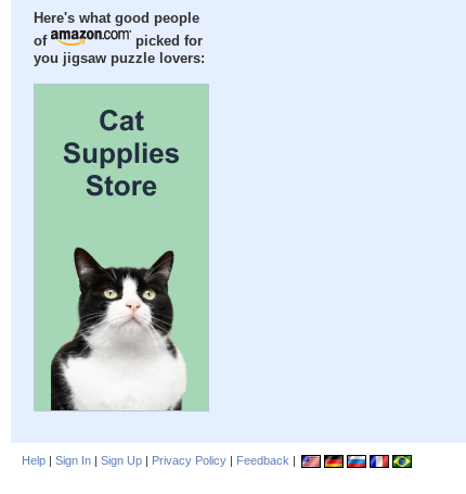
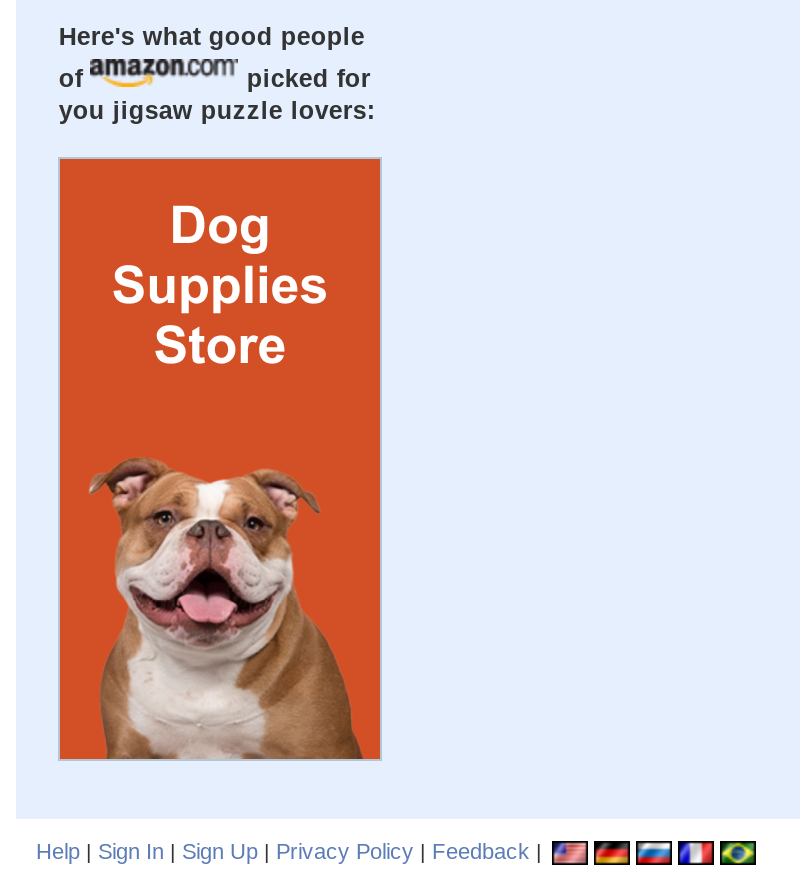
- [image]
+ [image]
